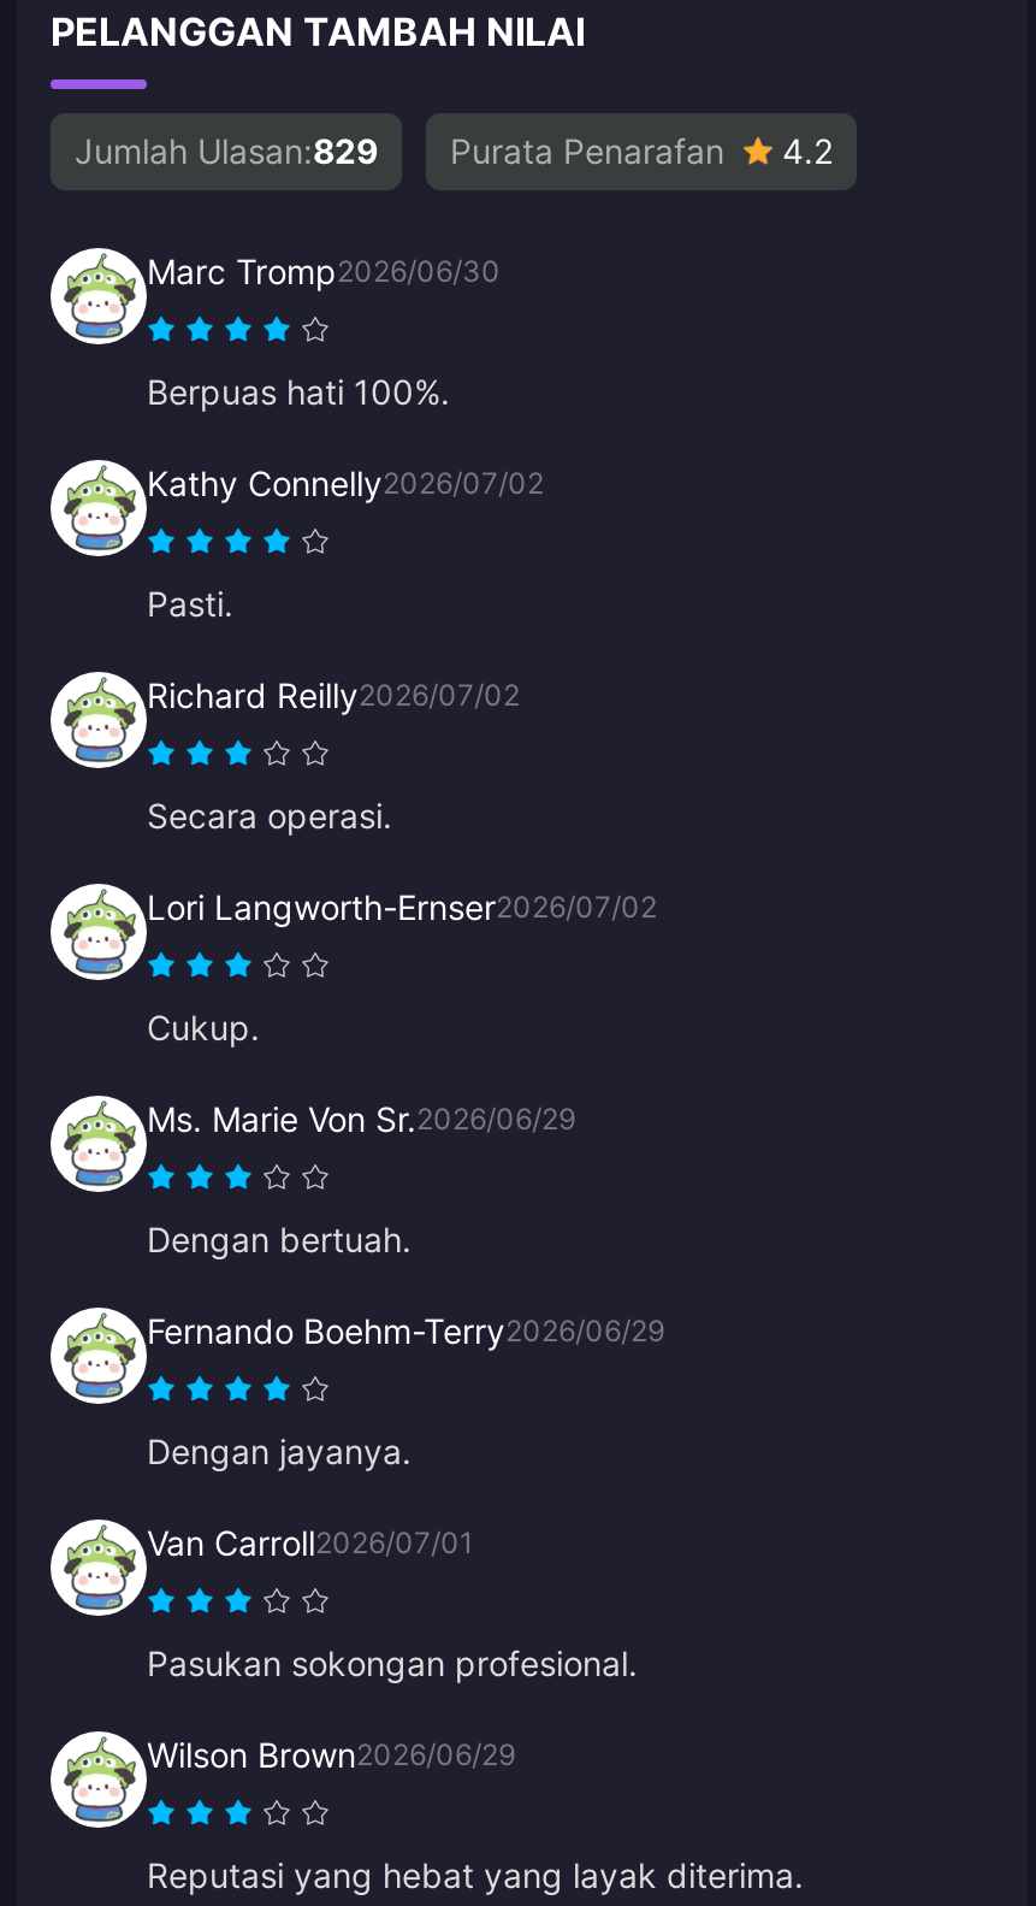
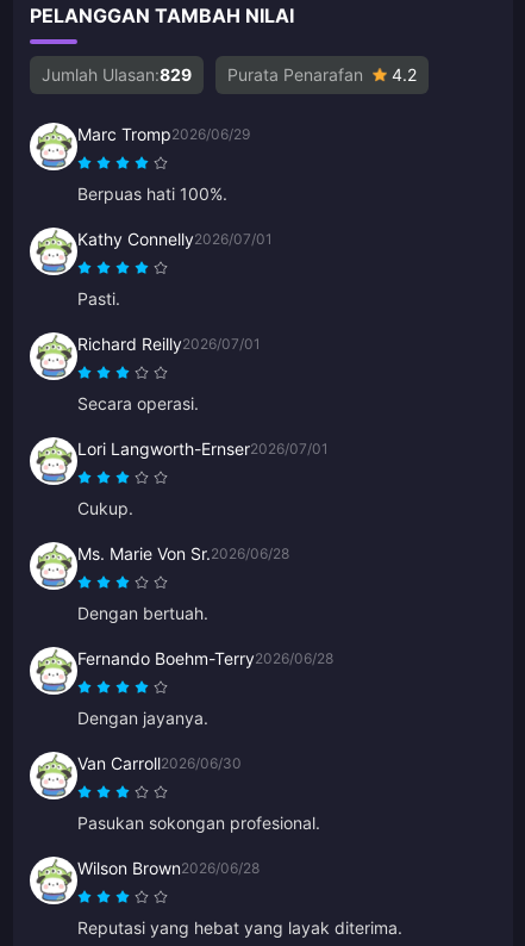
- Marc Tromp2026/06/30
+ Marc Tromp2026/06/29

- Kathy Connelly2026/07/02
+ Kathy Connelly2026/07/01

- Richard Reilly2026/07/02
+ Richard Reilly2026/07/01

- Lori Langworth-Ernser2026/07/02
+ Lori Langworth-Ernser2026/07/01

- Ms. Marie Von Sr.2026/06/29
+ Ms. Marie Von Sr.2026/06/28

- Fernando Boehm-Terry2026/06/29
+ Fernando Boehm-Terry2026/06/28

- Van Carroll2026/07/01
+ Van Carroll2026/06/30

- Wilson Brown2026/06/29
+ Wilson Brown2026/06/28
